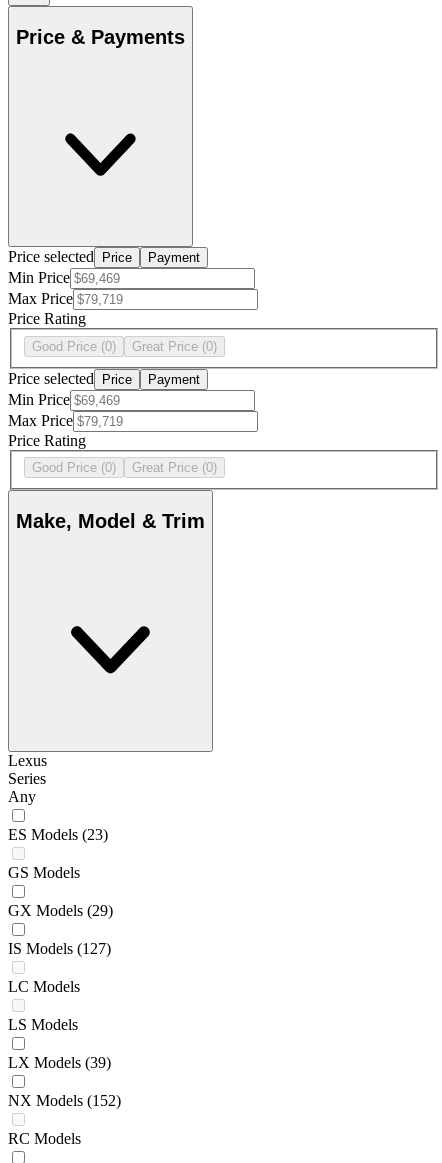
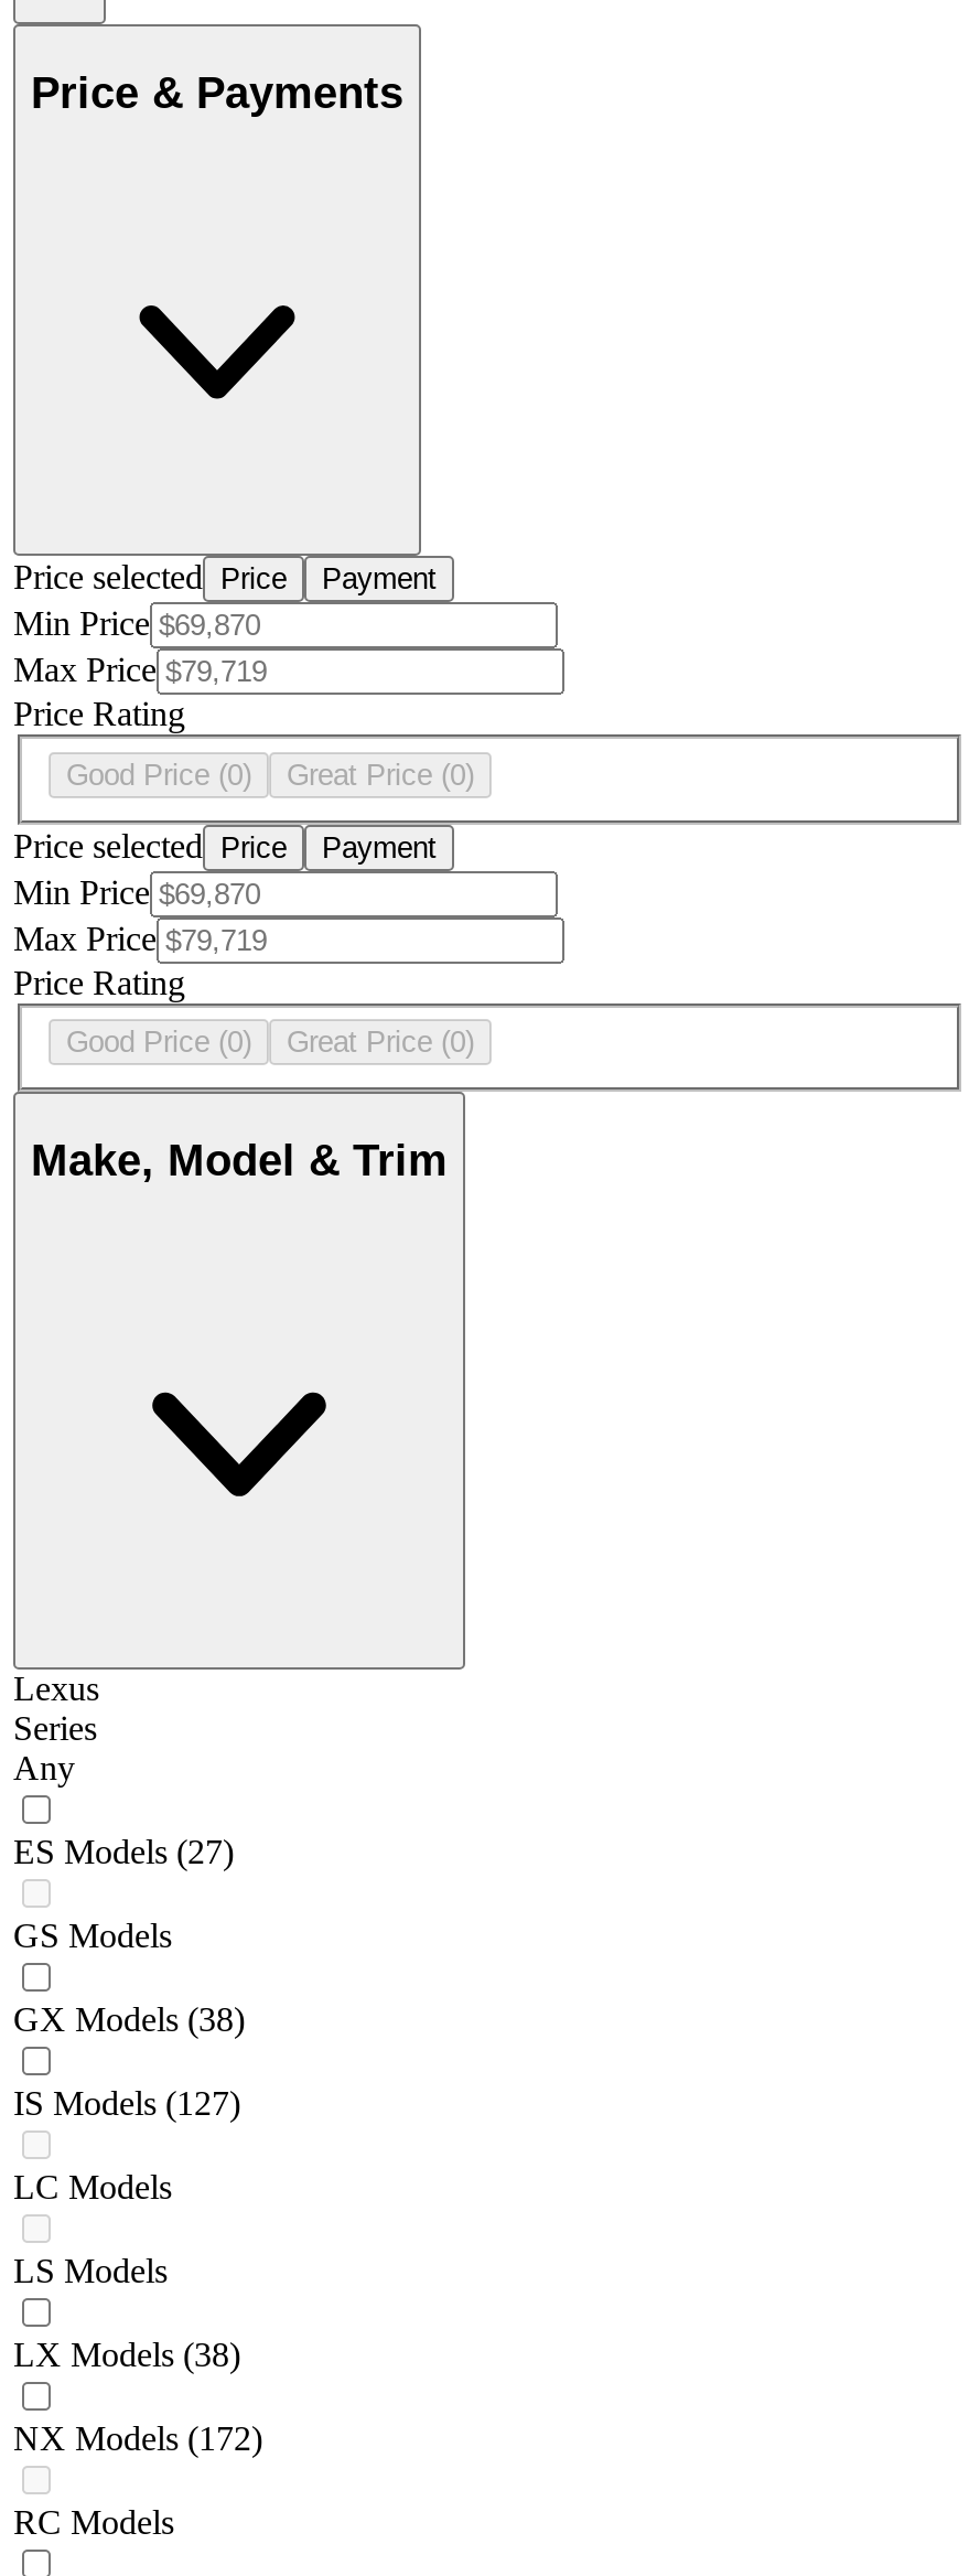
- ES Models (23)
+ ES Models (27)

- GX Models (29)
+ GX Models (38)

- LX Models (39)
+ LX Models (38)

- NX Models (152)
+ NX Models (172)
